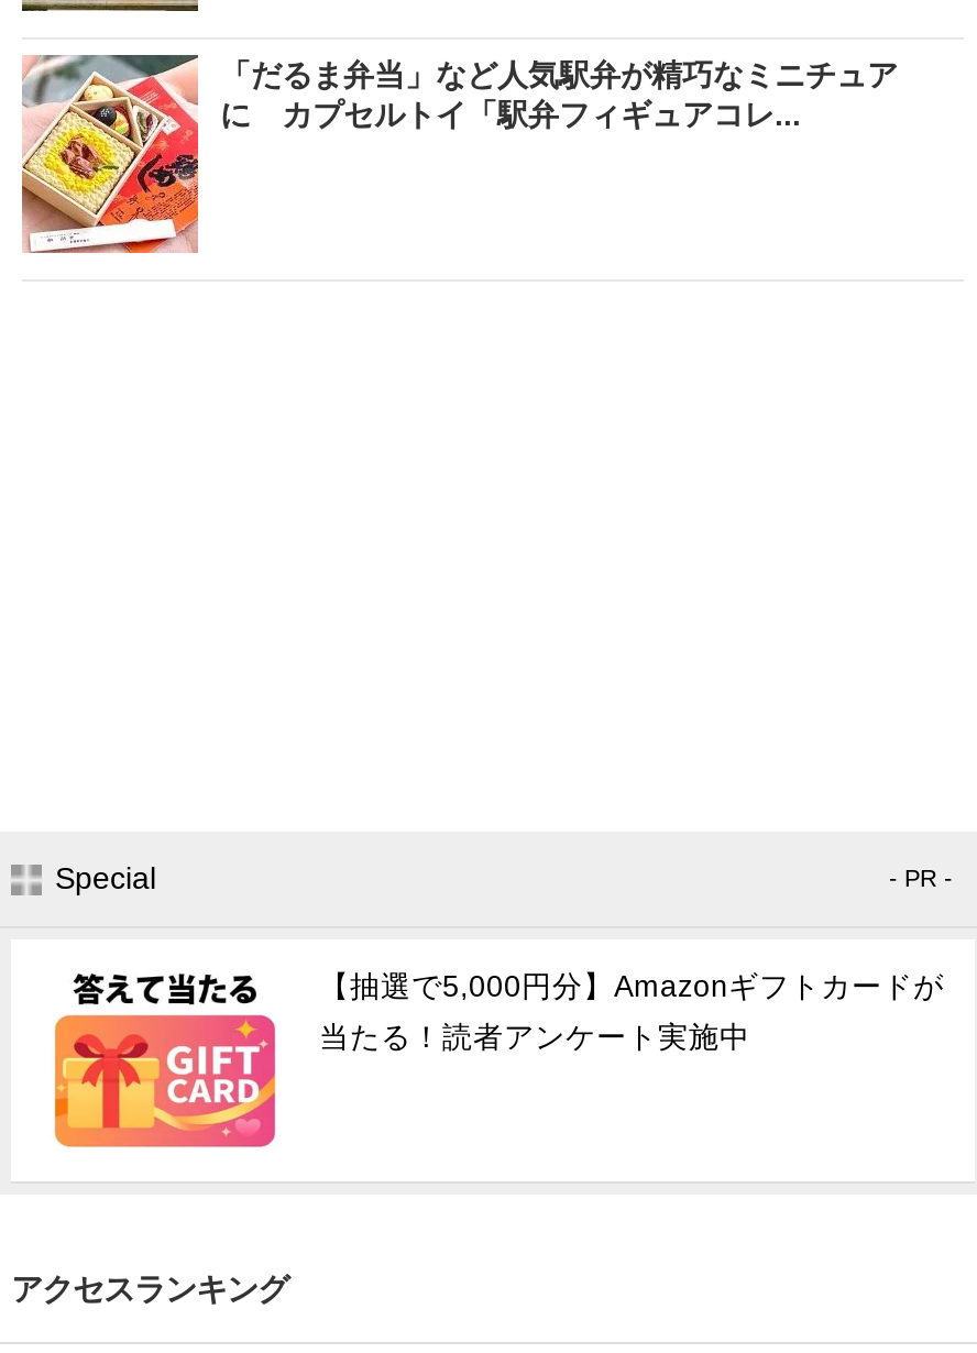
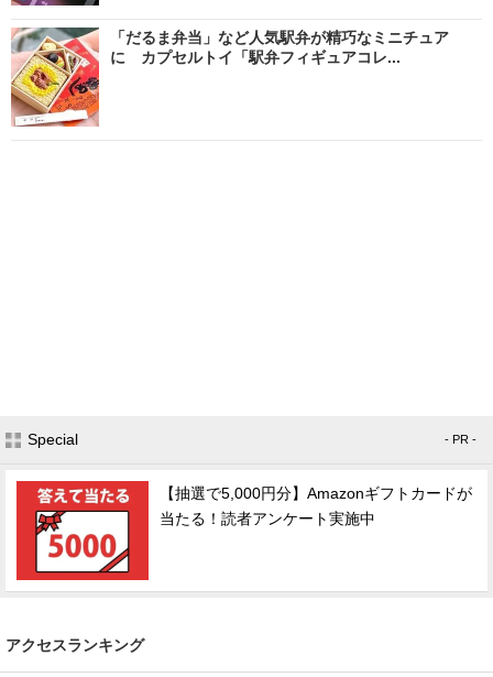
- [image]
+ [image]
